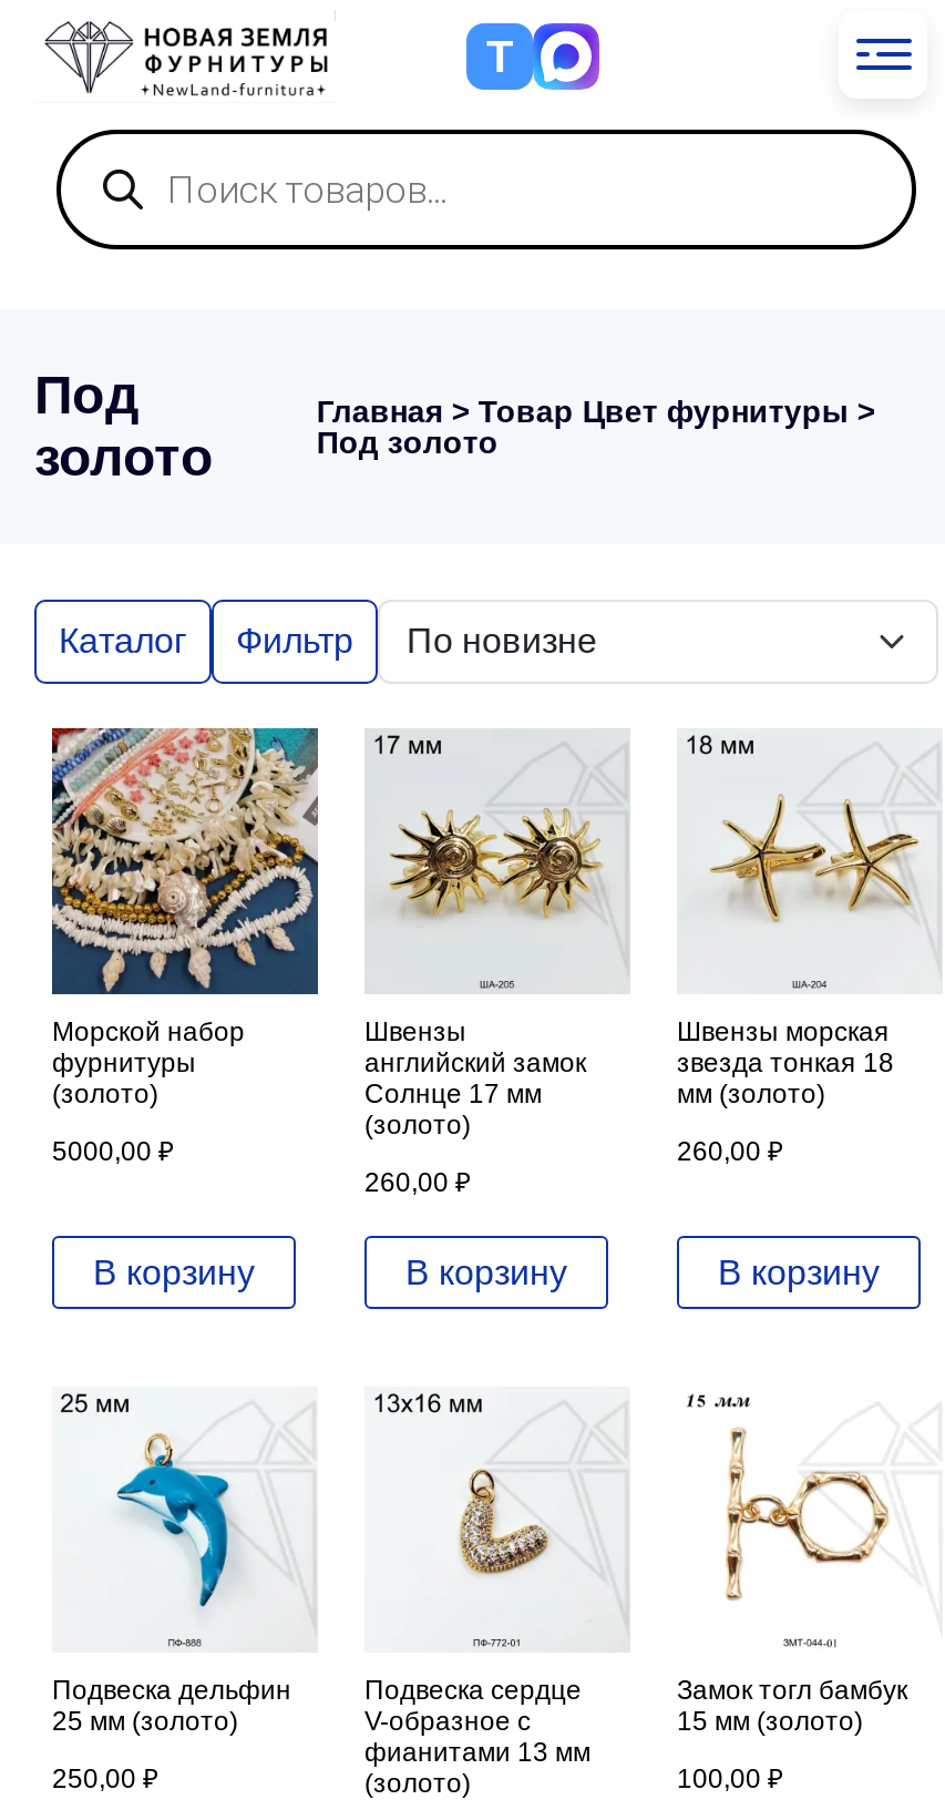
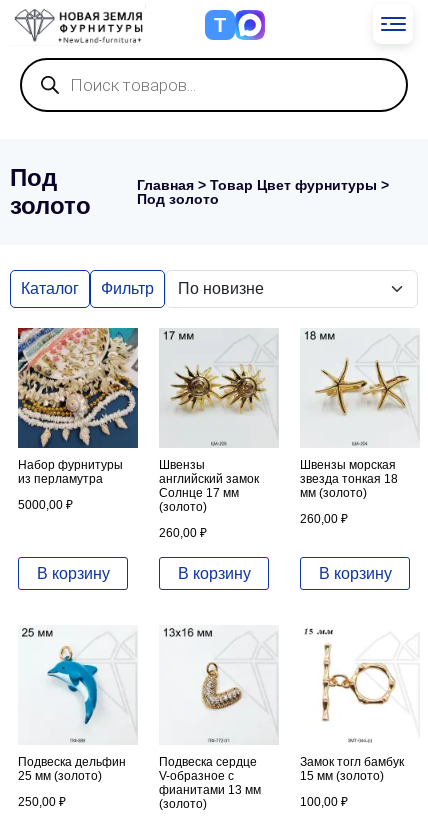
- Морской набор
- фурнитуры
- (золото)
+ Набор фурнитуры
+ из перламутра
